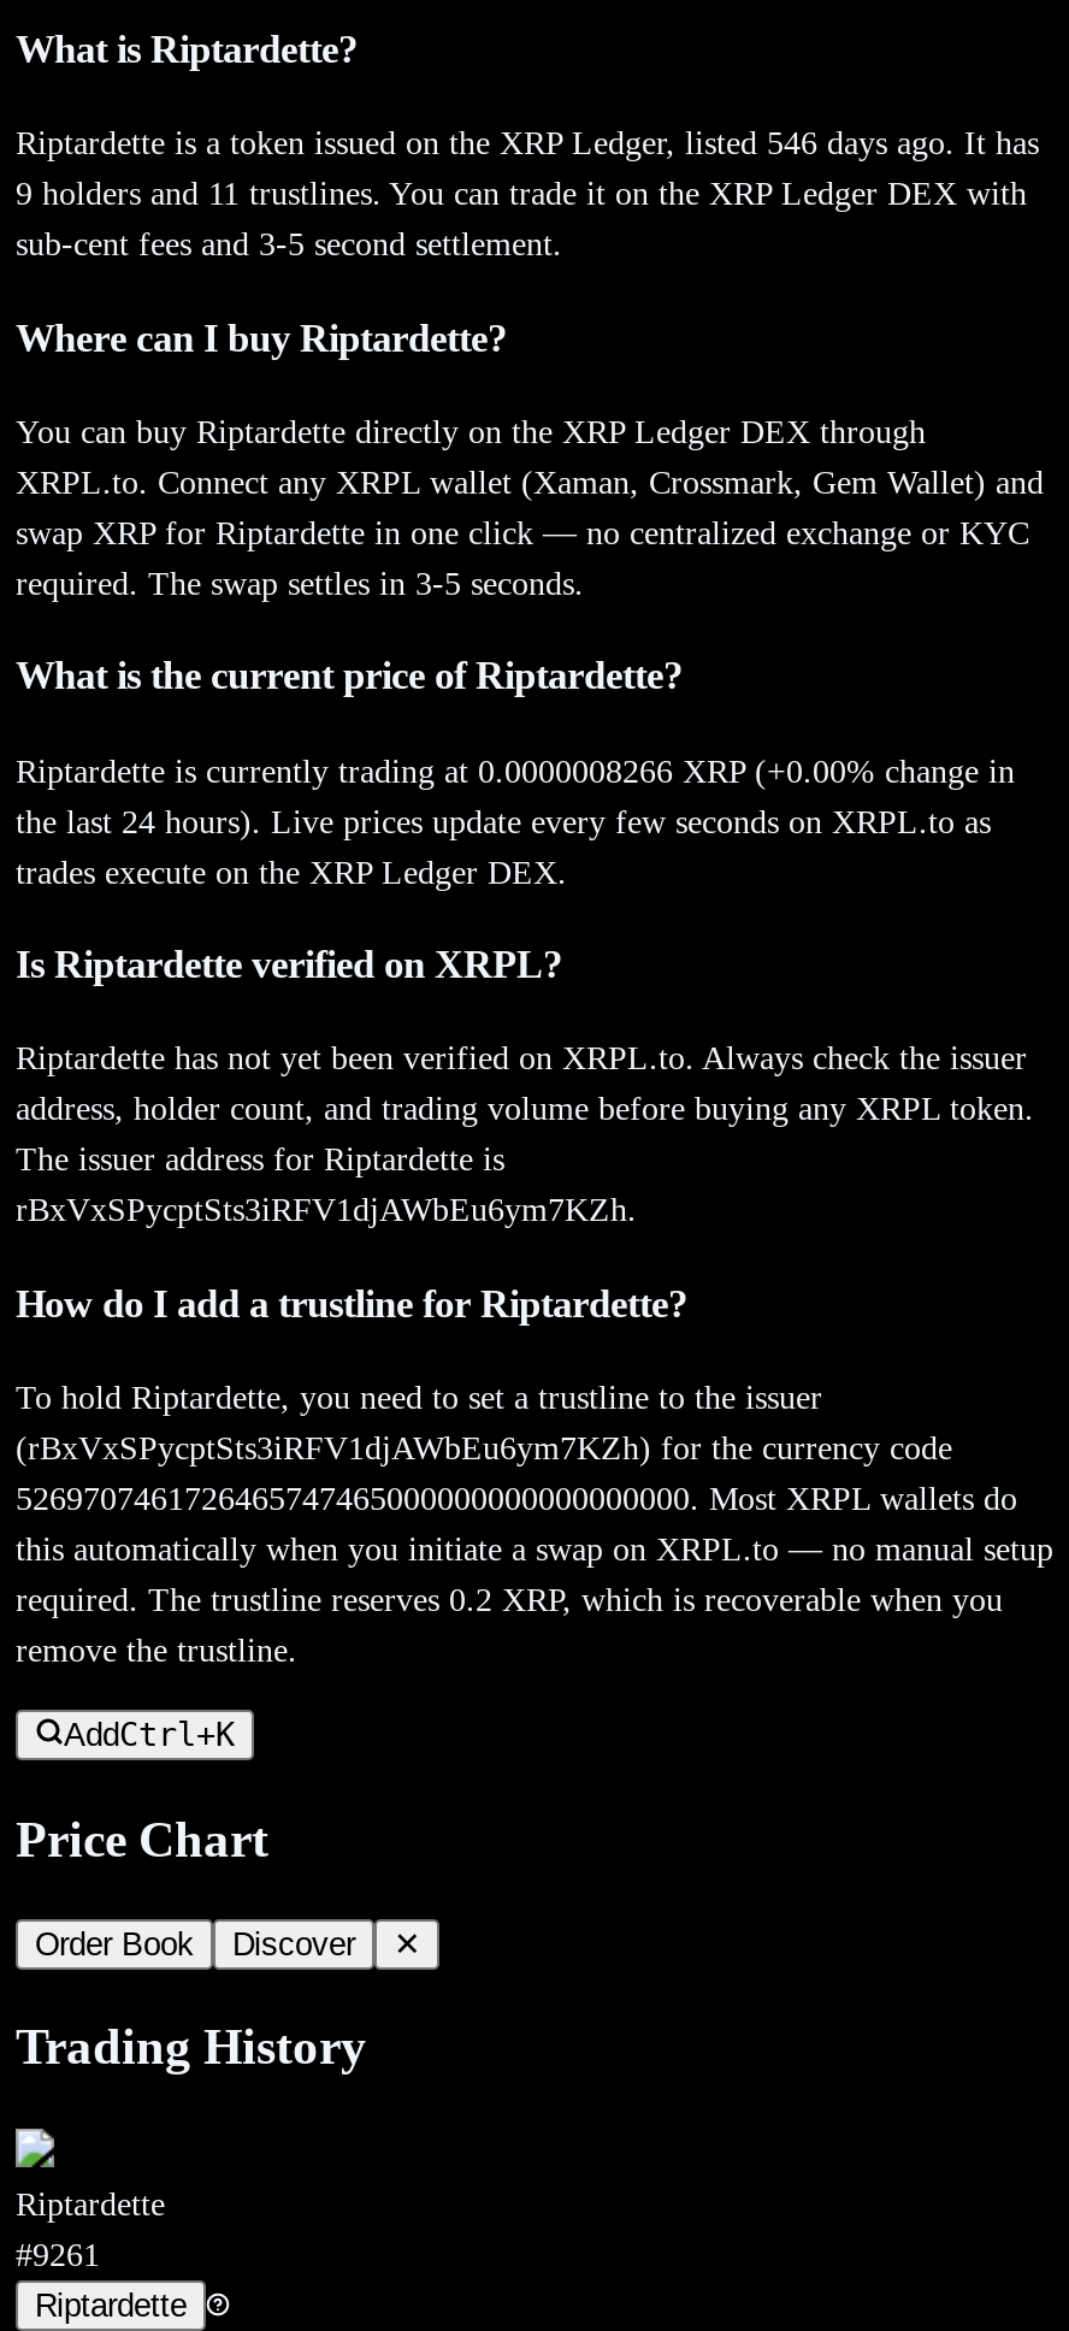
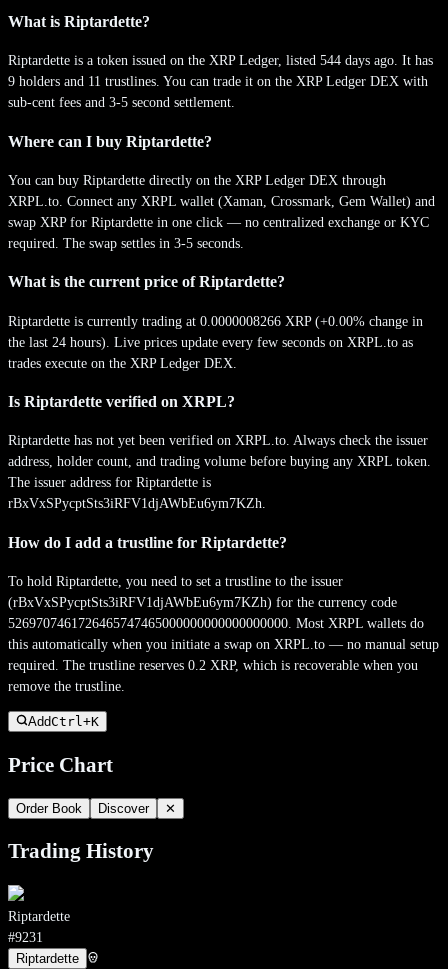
- Riptardette is a token issued on the XRP Ledger, listed 546 days ago. It has
+ Riptardette is a token issued on the XRP Ledger, listed 544 days ago. It has

- #9261
+ #9231
